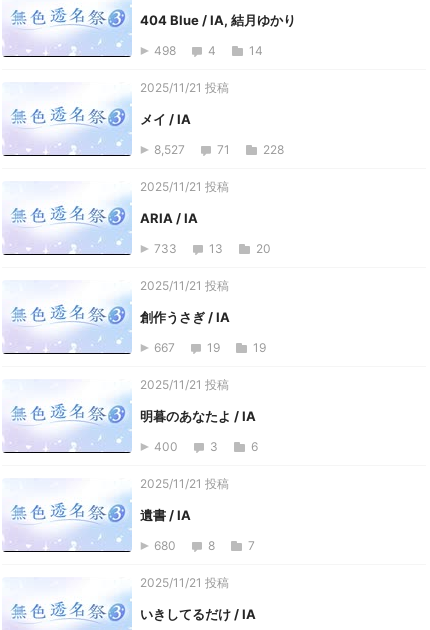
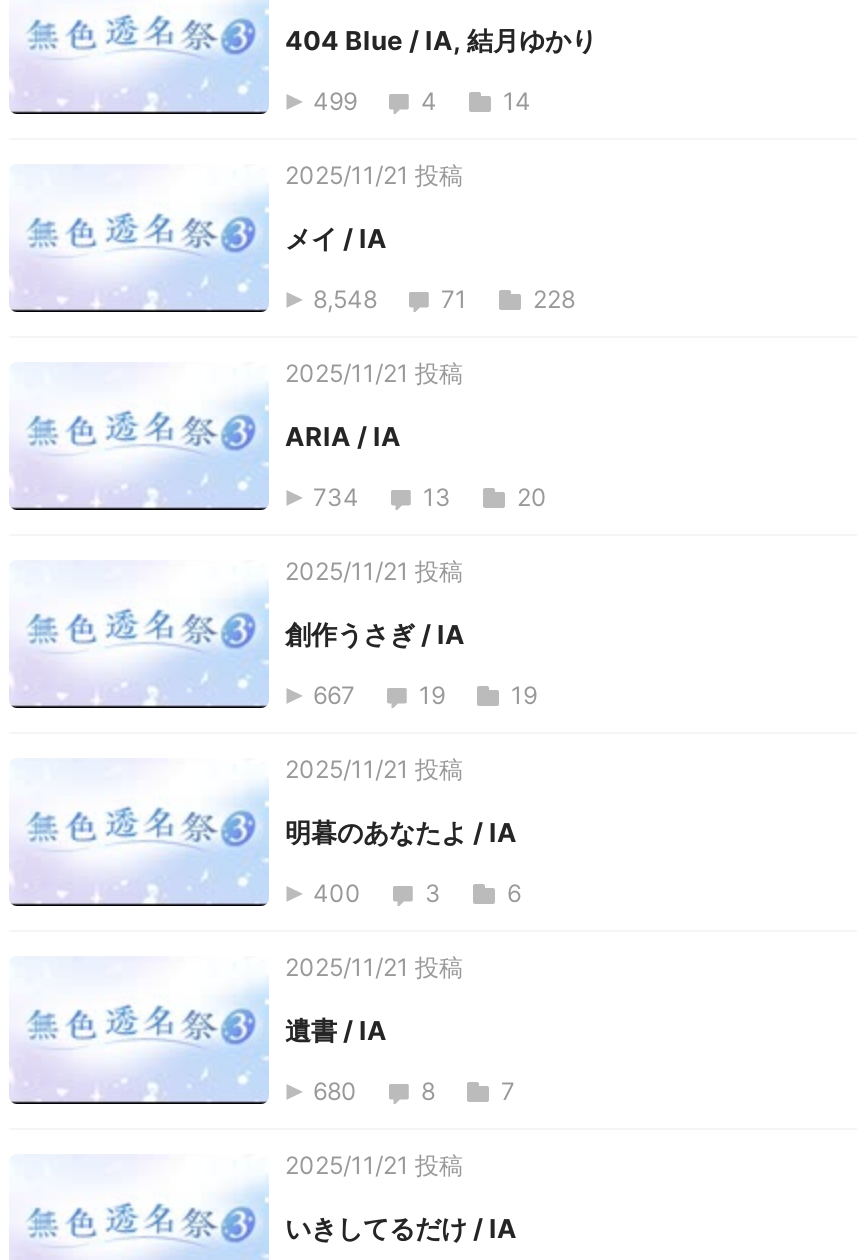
- 498
+ 499

- 8,527
+ 8,548

- 733
+ 734
